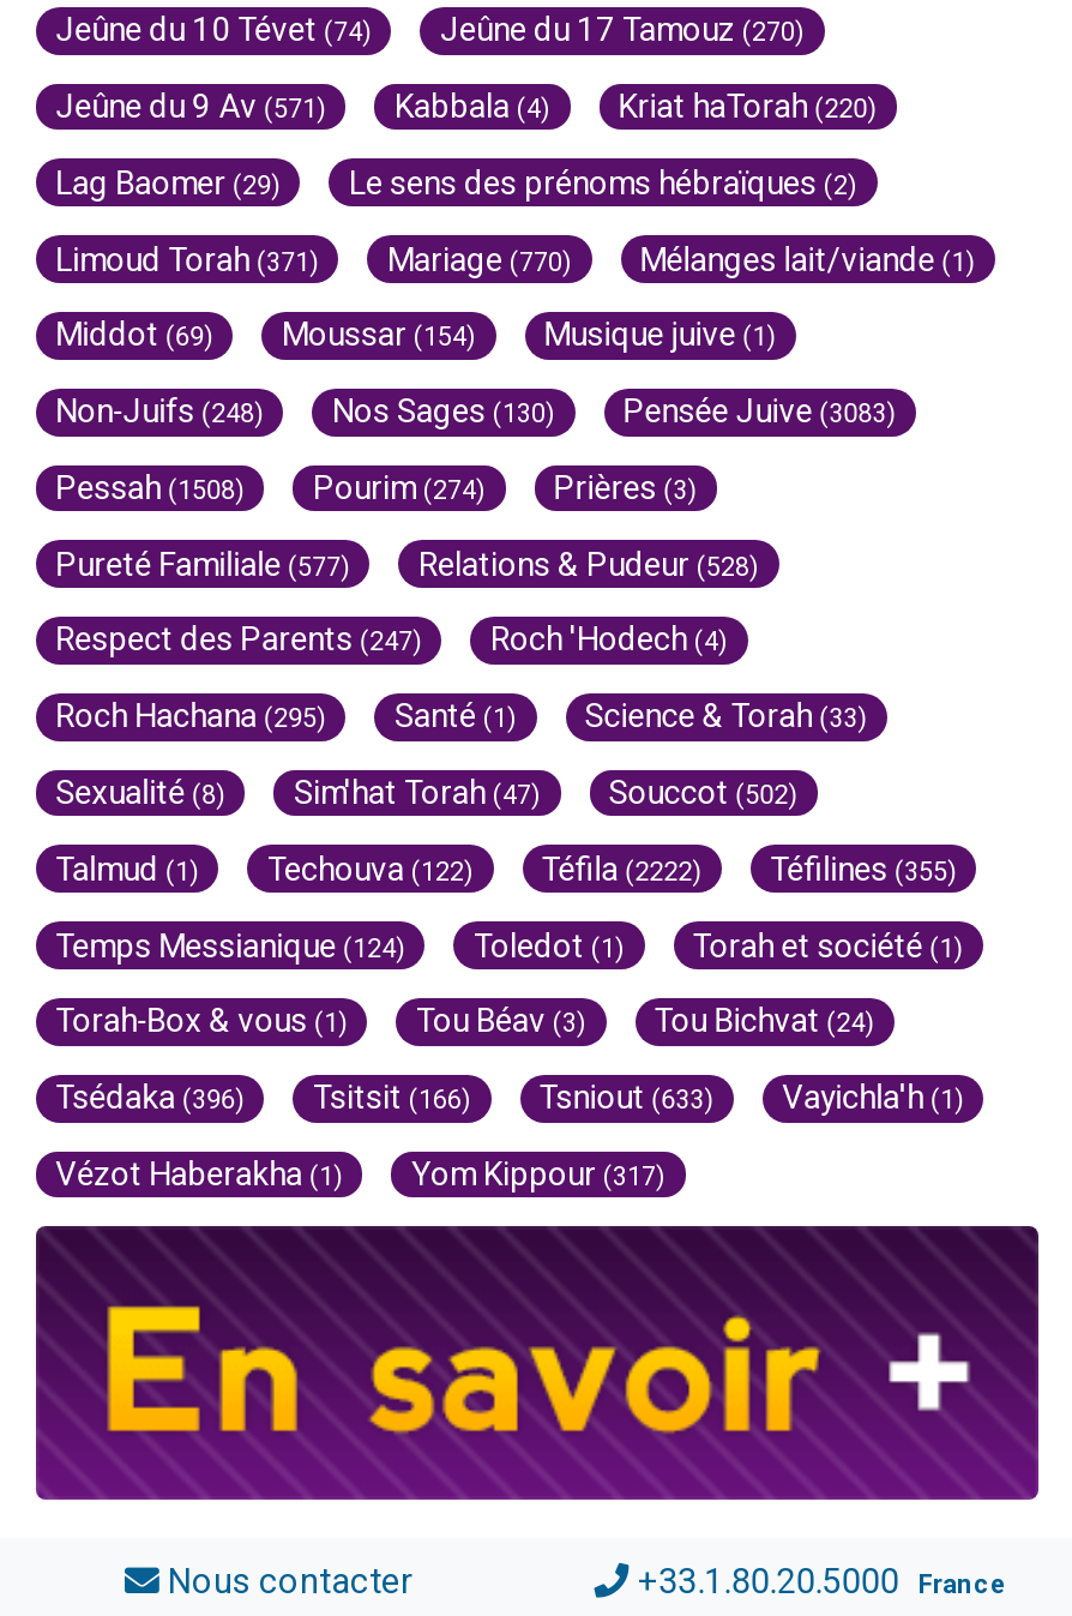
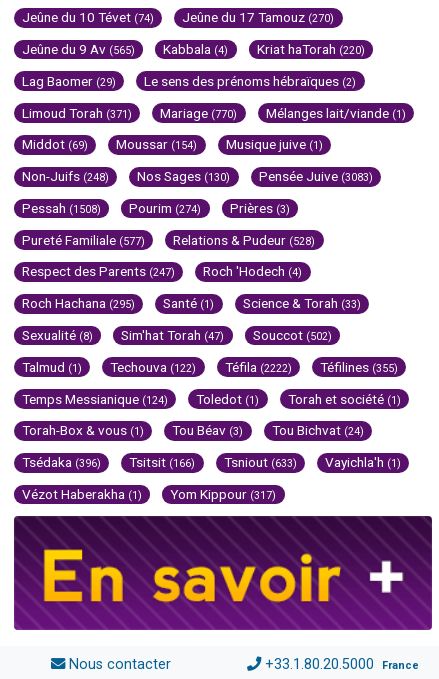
- Jeûne du 9 Av (571) Kabbala (4) Kriat haTorah (220)
+ Jeûne du 9 Av (565) Kabbala (4) Kriat haTorah (220)
